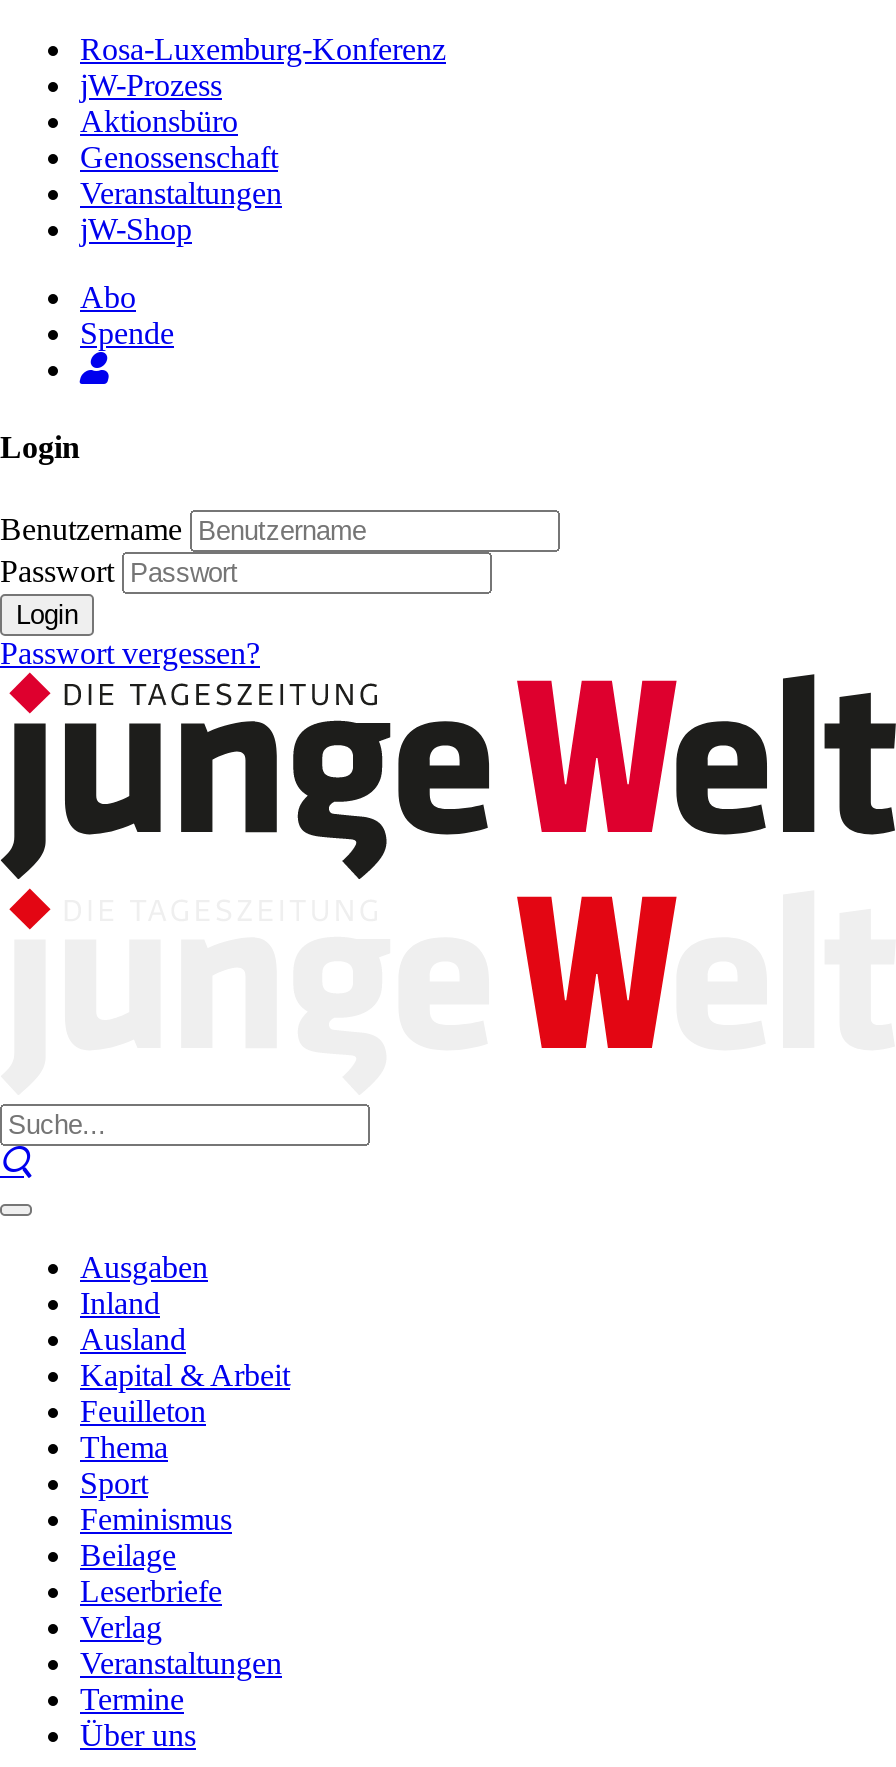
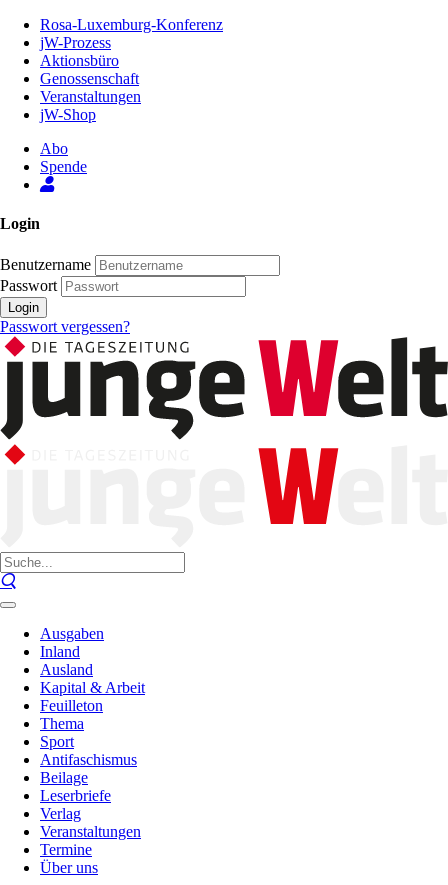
- Feminismus
+ Antifaschismus
